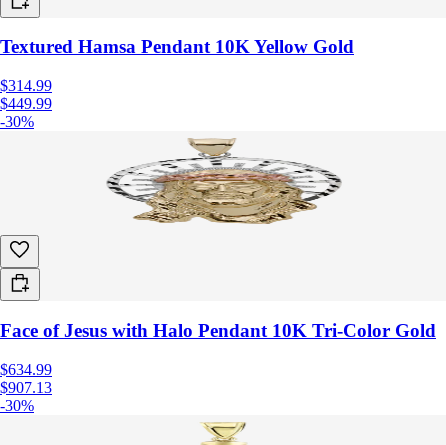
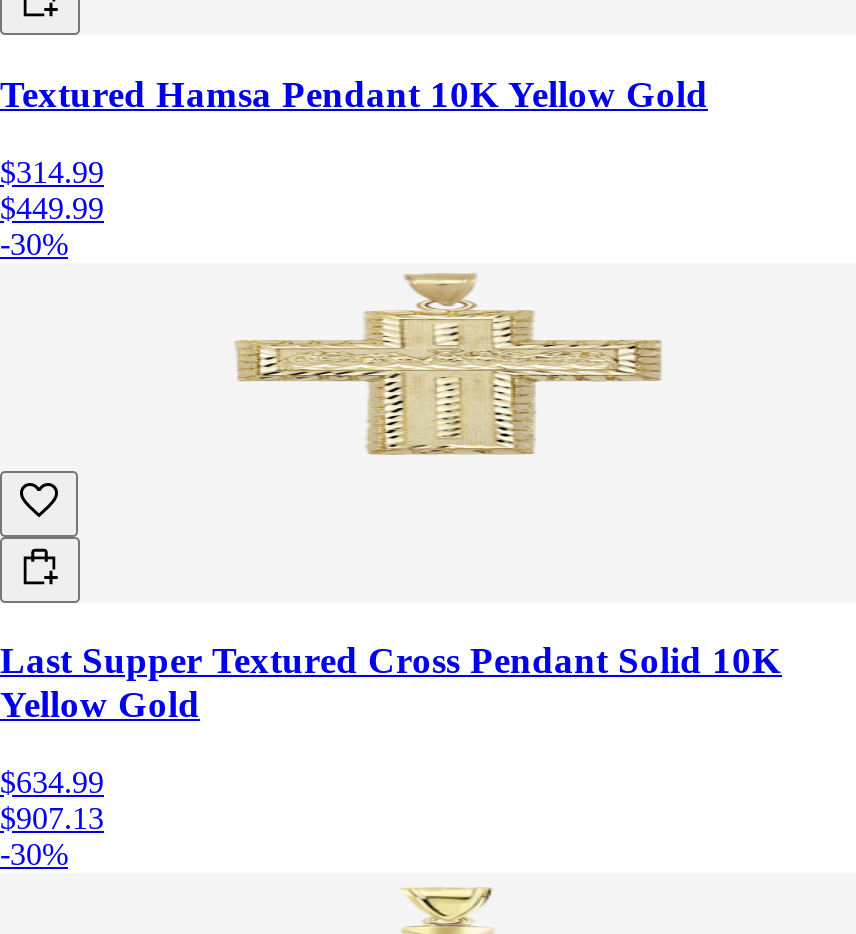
- [image]
+ [image]

- Face of Jesus with Halo Pendant 10K Tri-Color Gold
+ Last Supper Textured Cross Pendant Solid 10K
+ Yellow Gold
